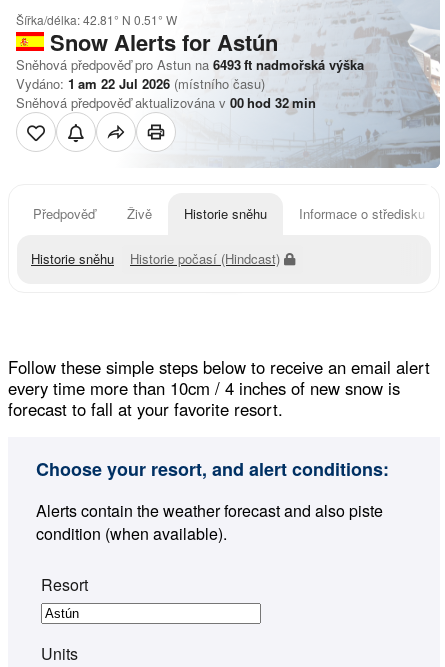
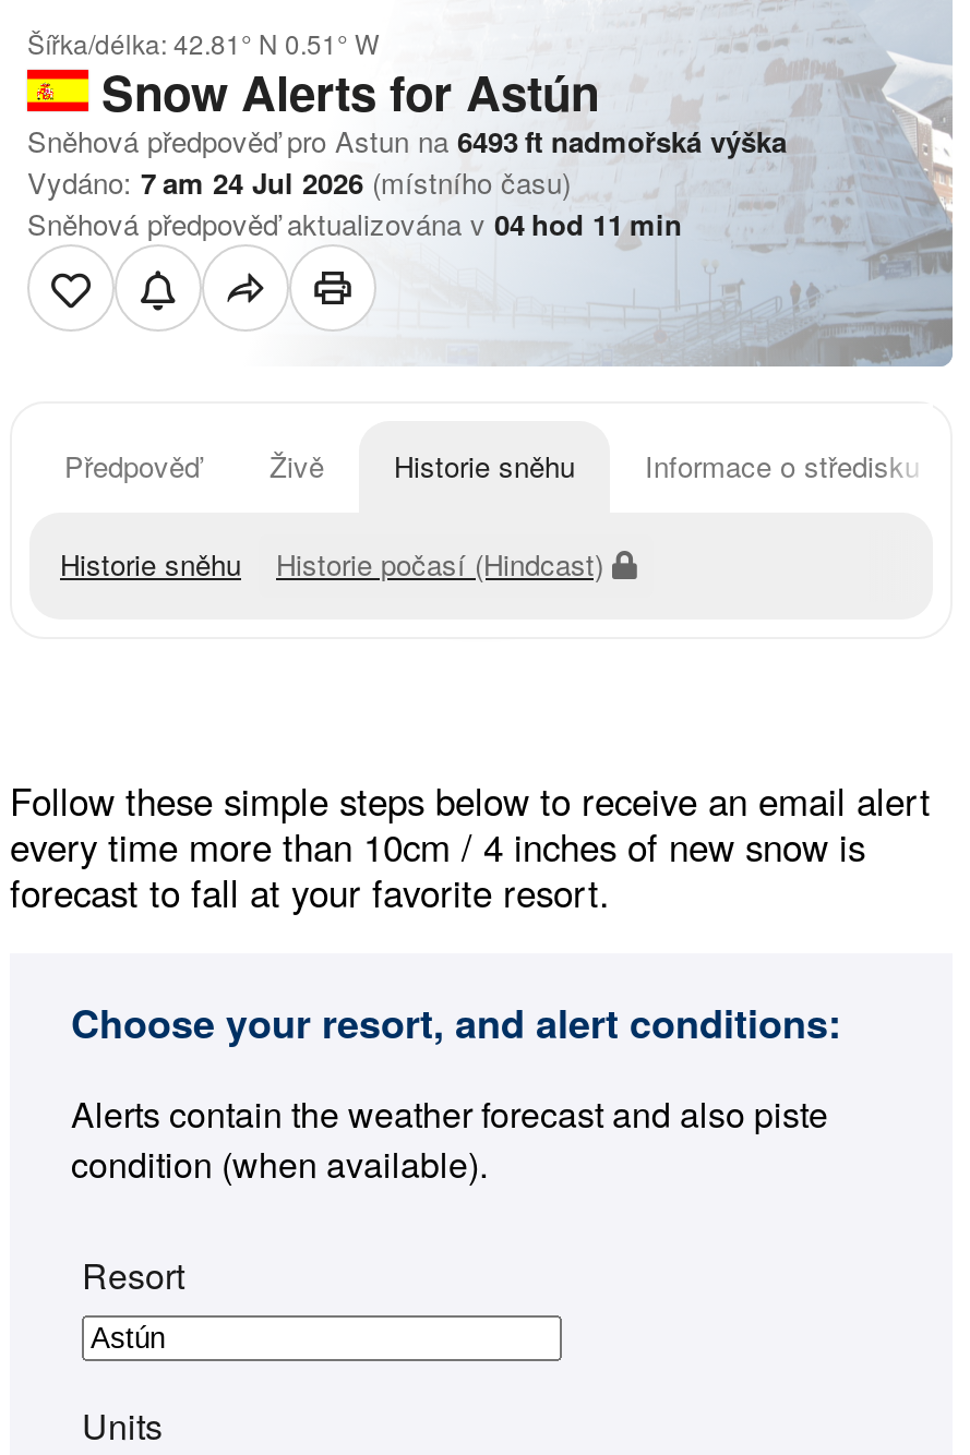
- Vydáno: 1 am 22 Jul 2026 (místního času)
+ Vydáno: 7 am 24 Jul 2026 (místního času)

- Sněhová předpověď aktualizována v 00 hod 32 min
+ Sněhová předpověď aktualizována v 04 hod 11 min
